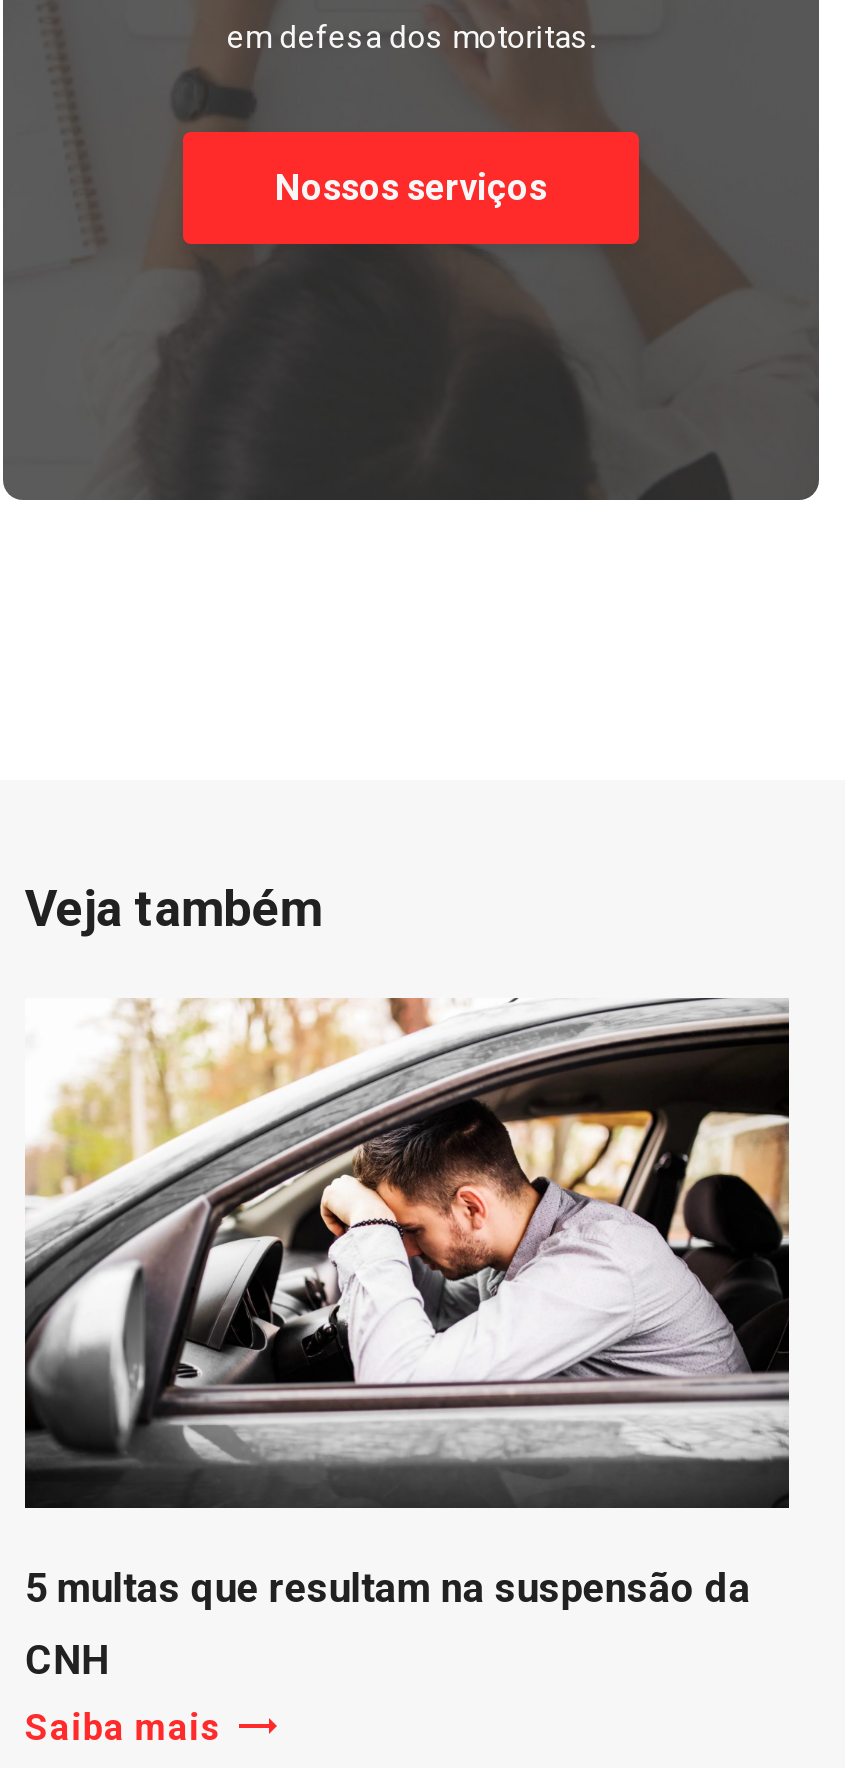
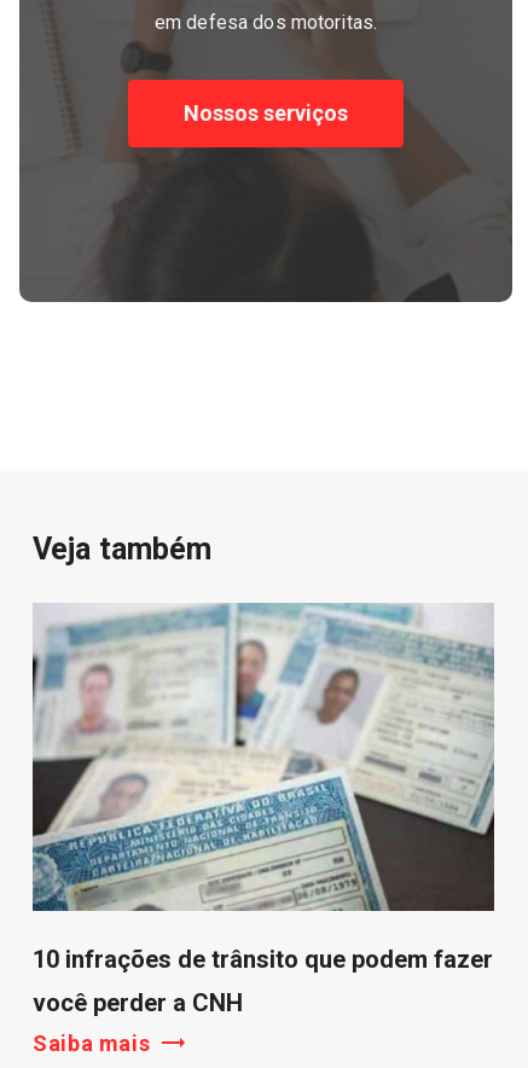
- [image]
- 5 multas que resultam na suspensão da
+ [image]
+ 10 infrações de trânsito que podem fazer

- CNH
+ você perder a CNH
